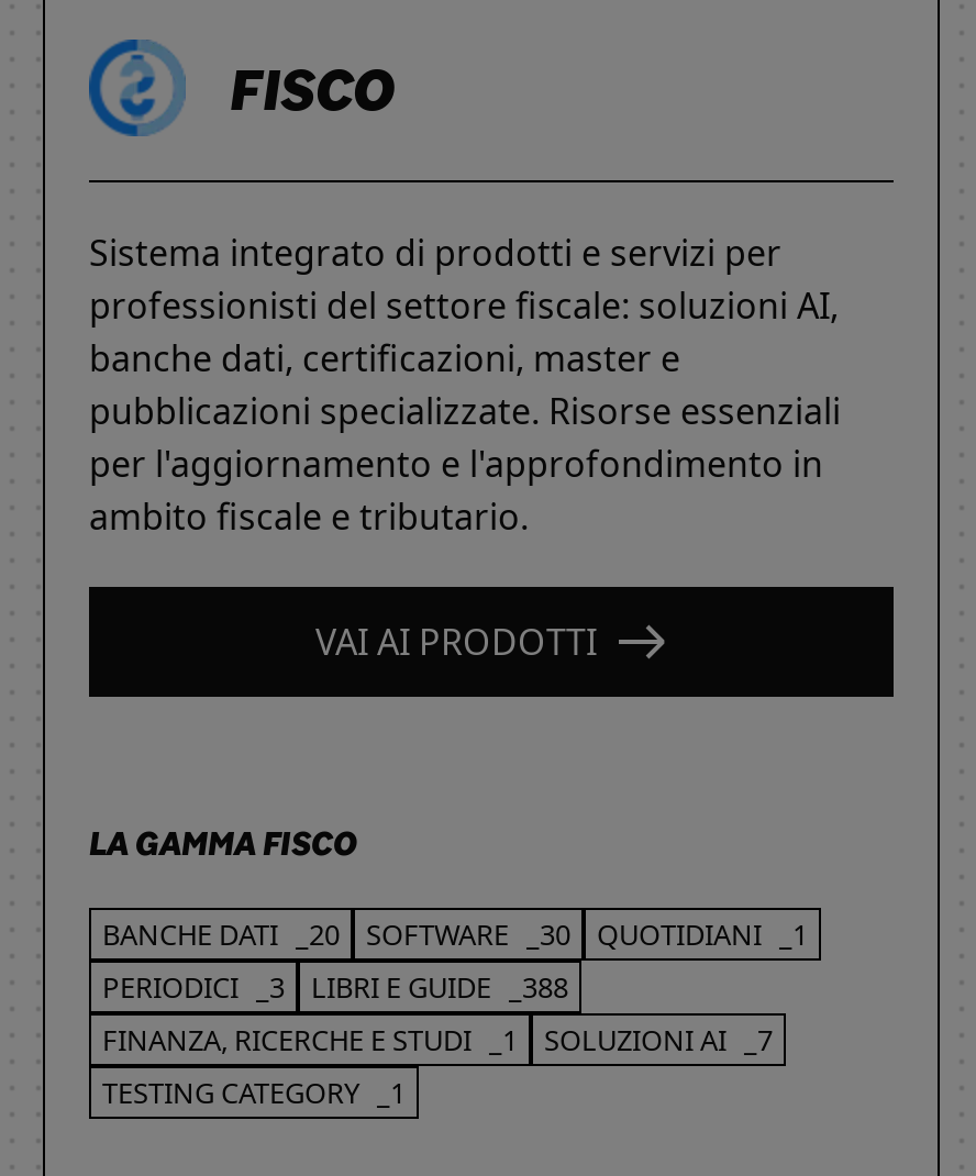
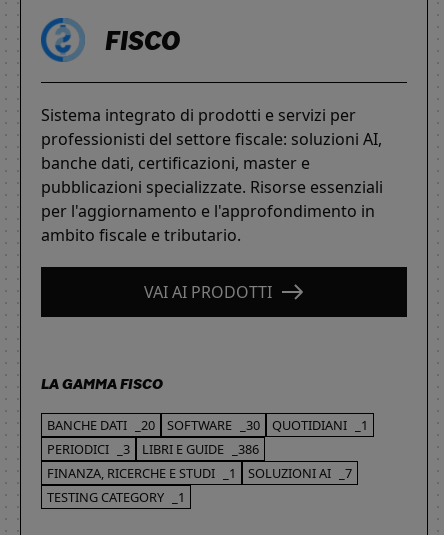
- PERIODICI _3 LIBRI E GUIDE _388
+ PERIODICI _3 LIBRI E GUIDE _386
